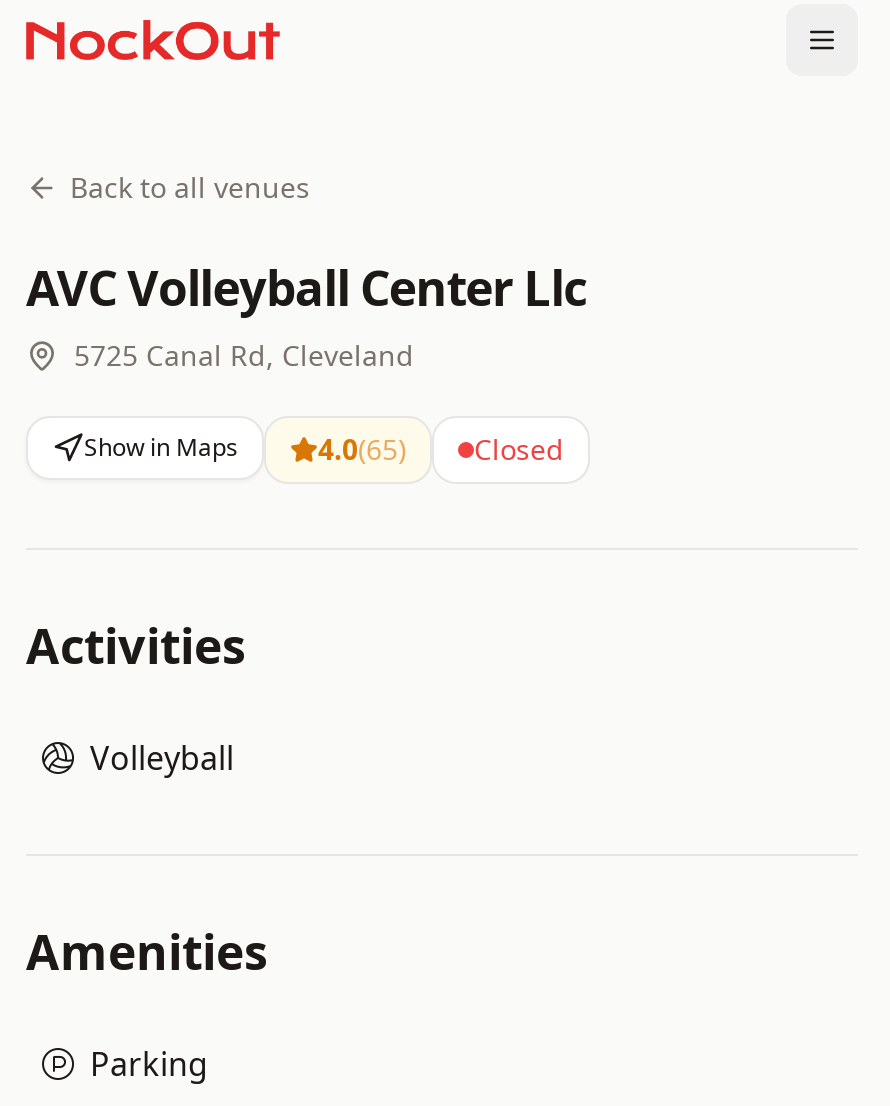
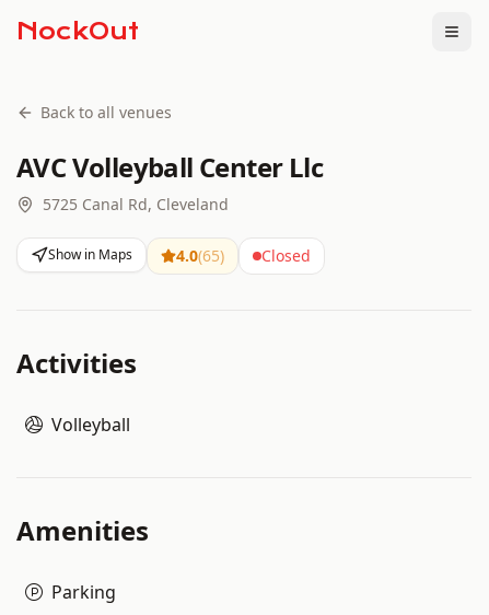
+ NockOut
